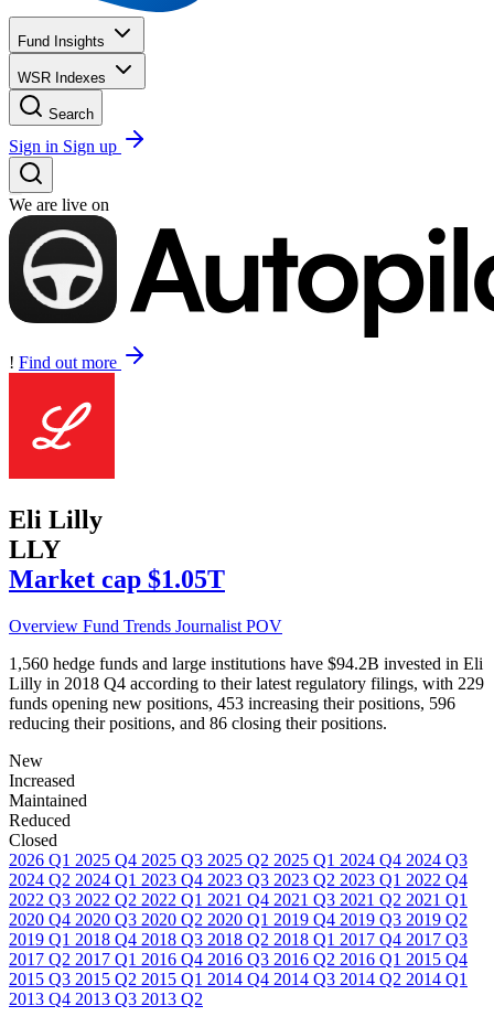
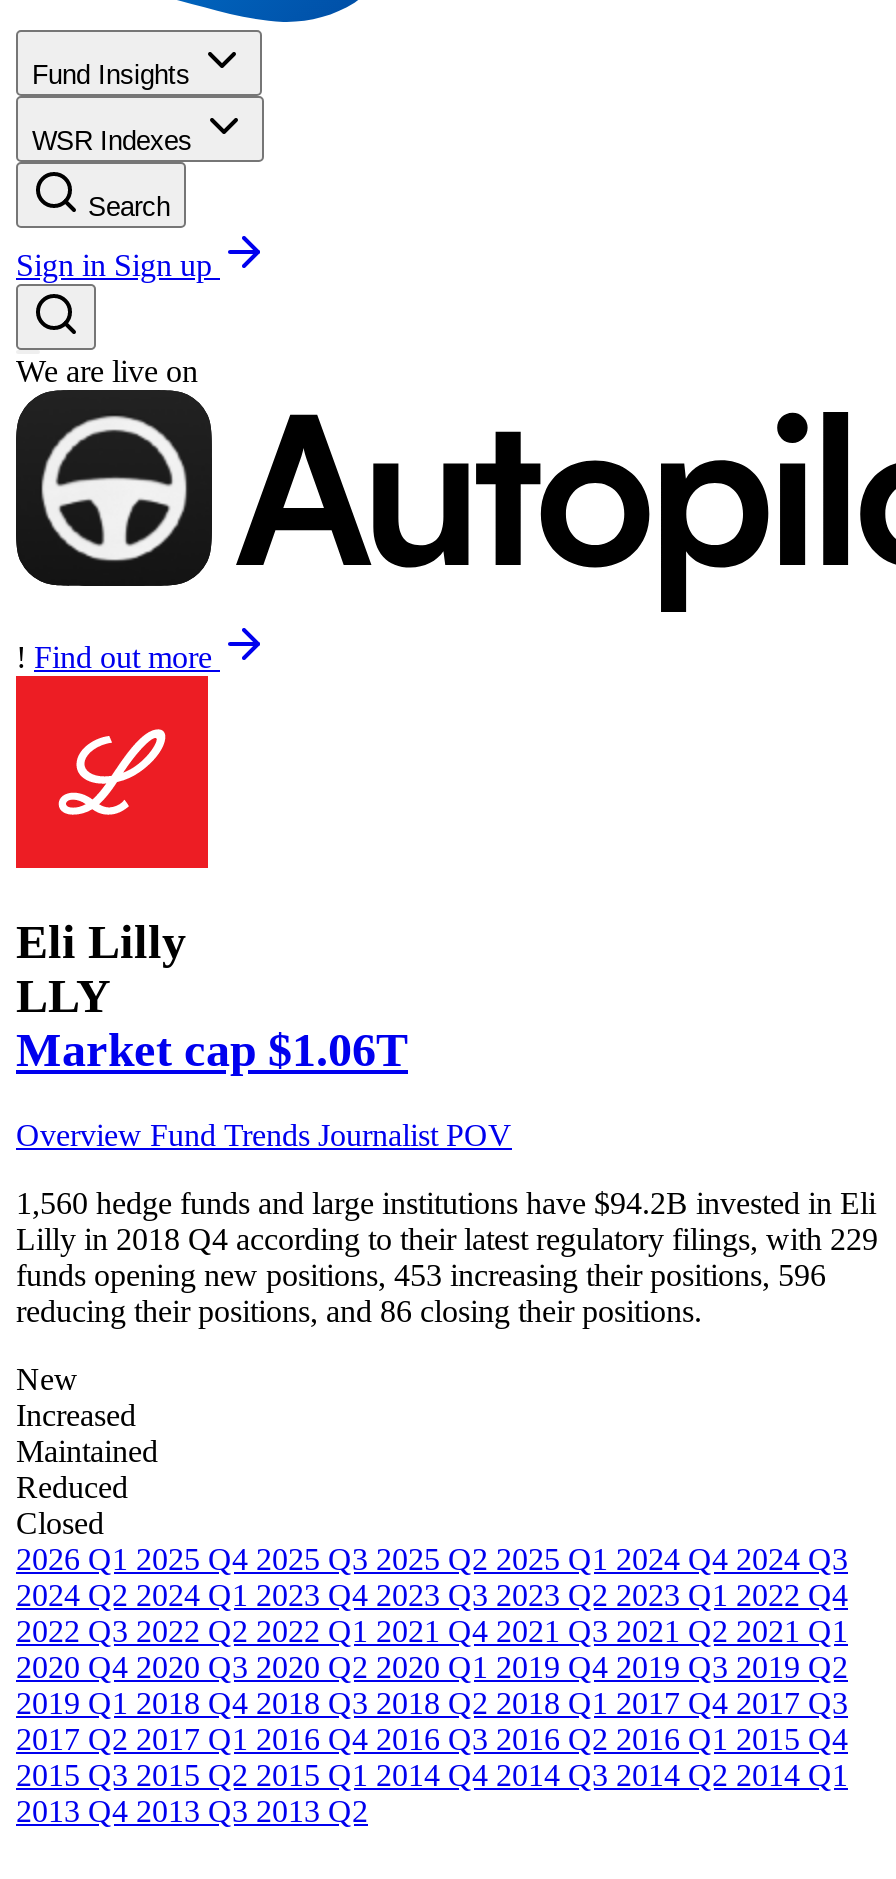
- Market cap $1.05T
+ Market cap $1.06T
